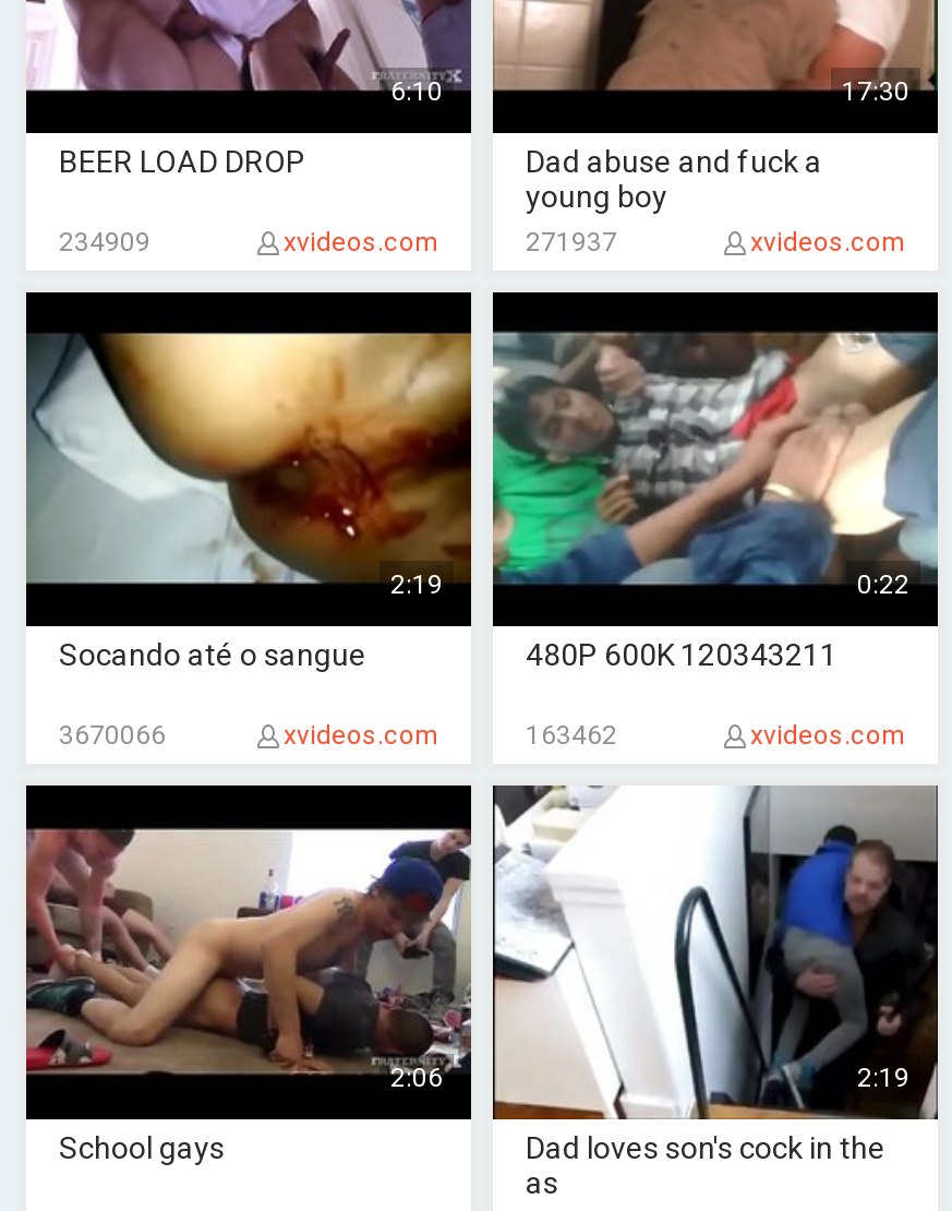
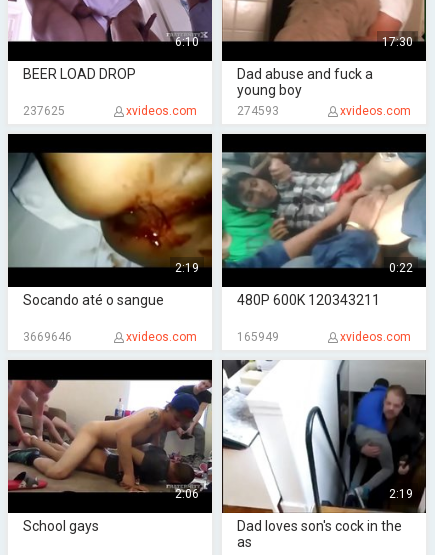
- 234909
+ 237625

- 271937
+ 274593

- 3670066
+ 3669646

- 163462
+ 165949
